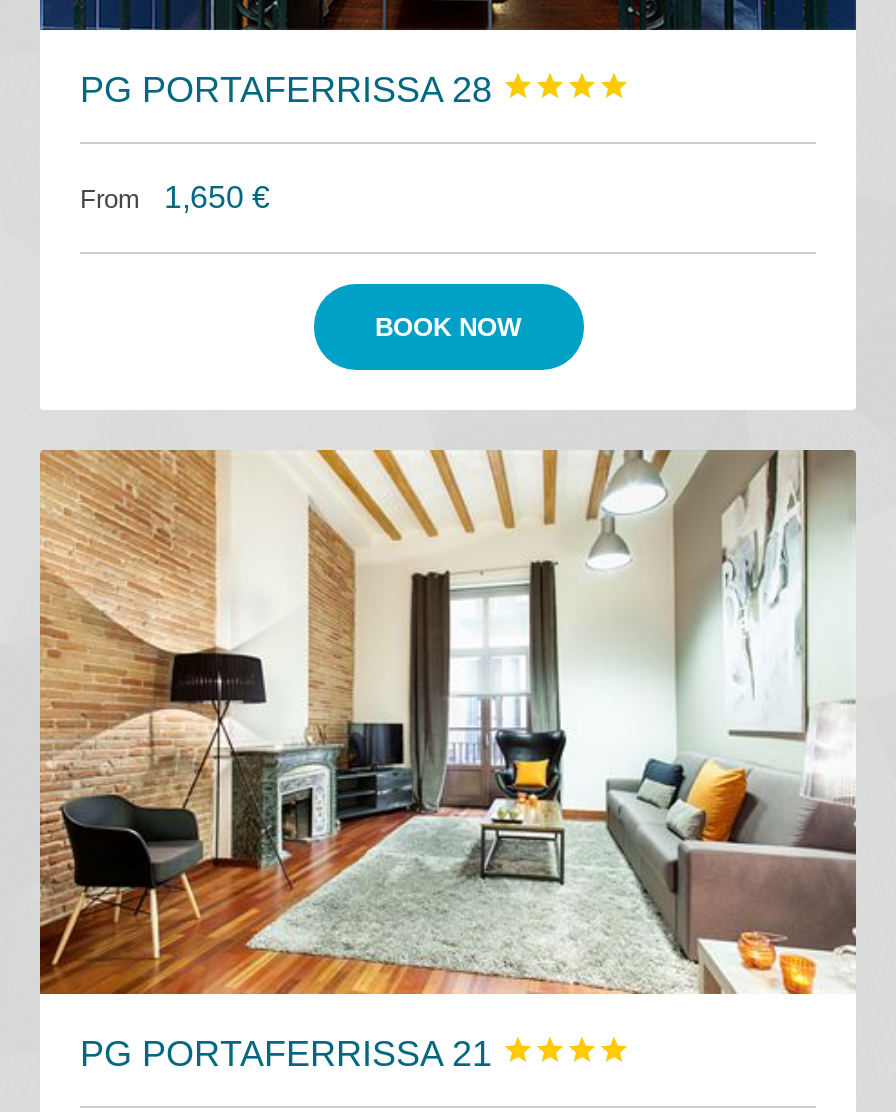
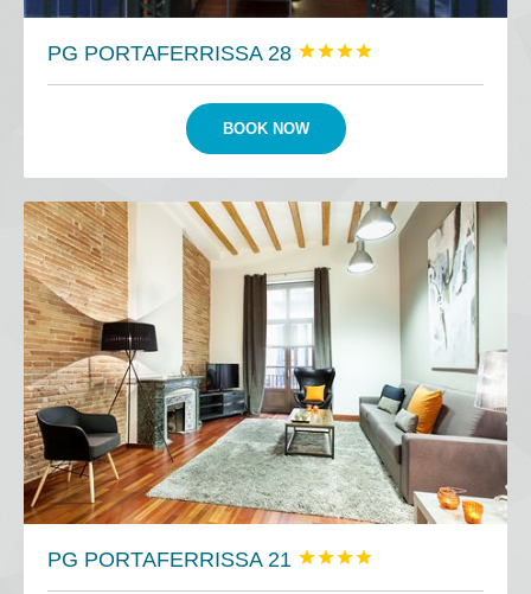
- From 1,650 €
